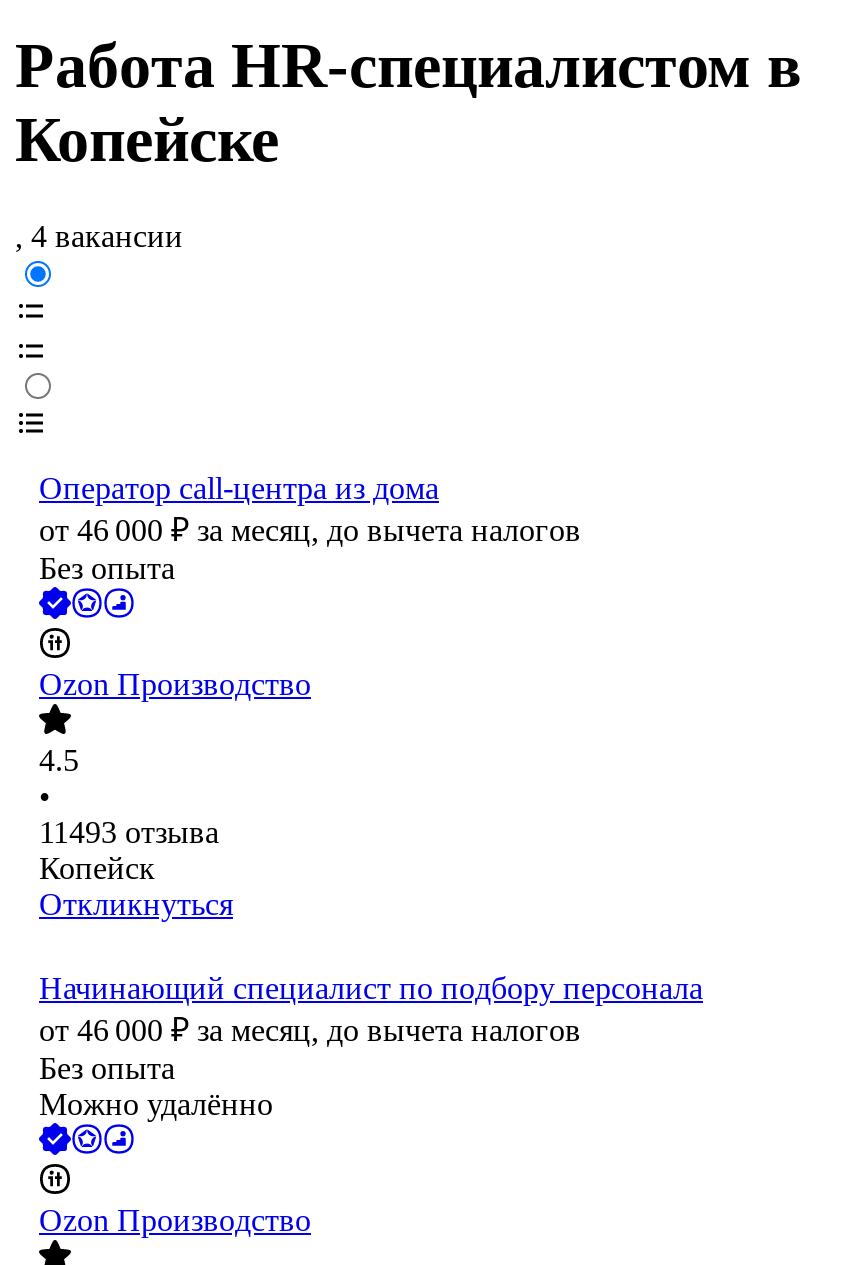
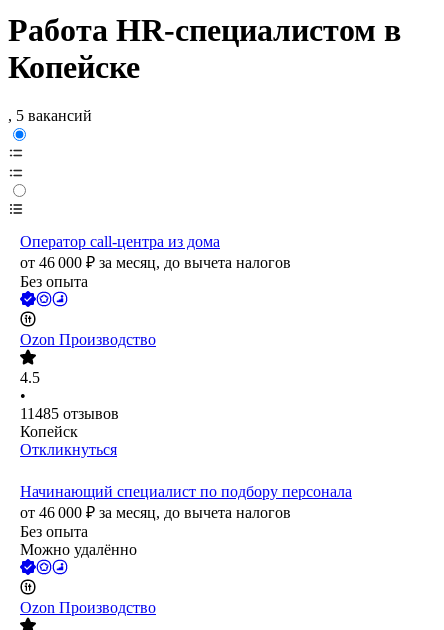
- , 4 вакансии
+ , 5 вакансий

- 11493 отзыва
+ 11485 отзывов
